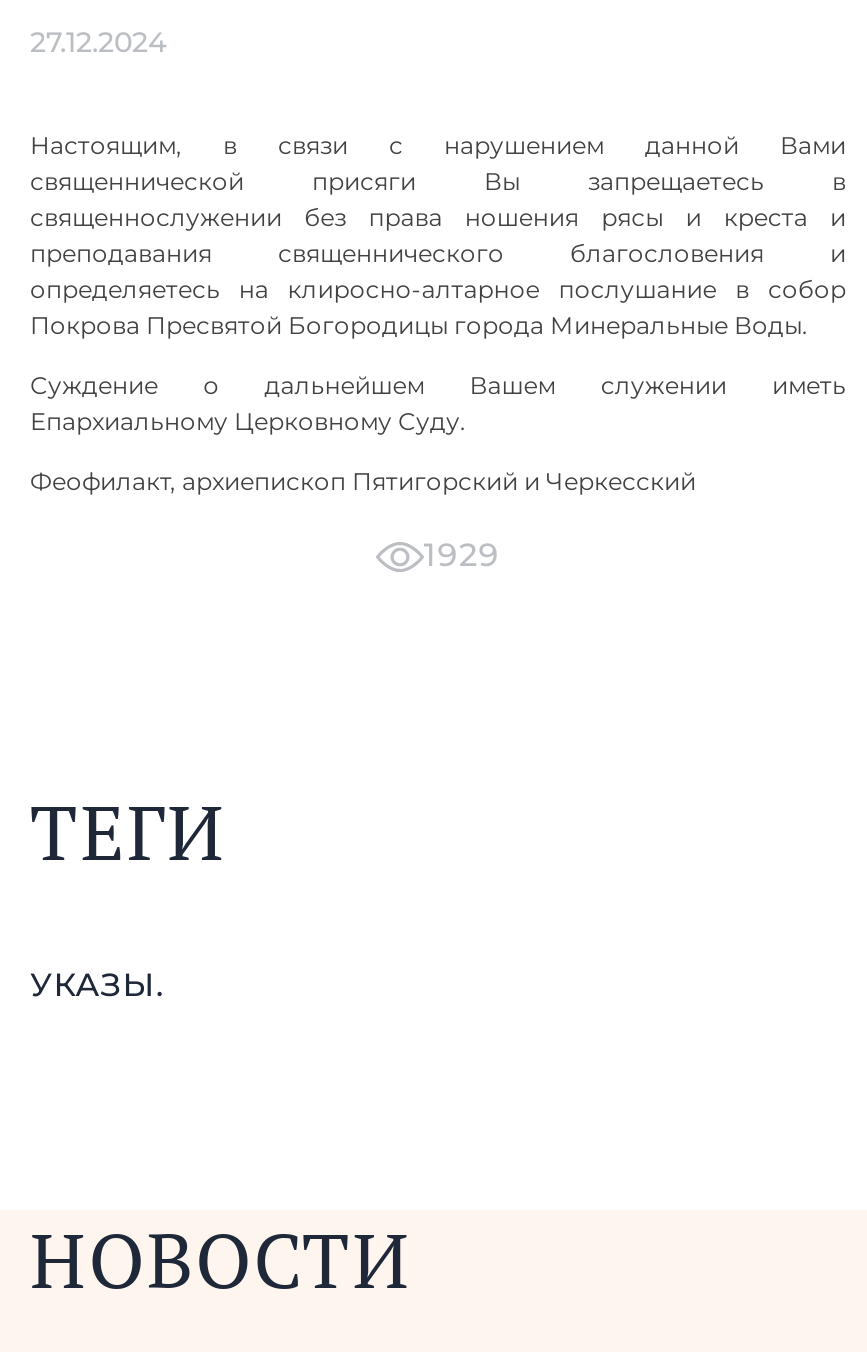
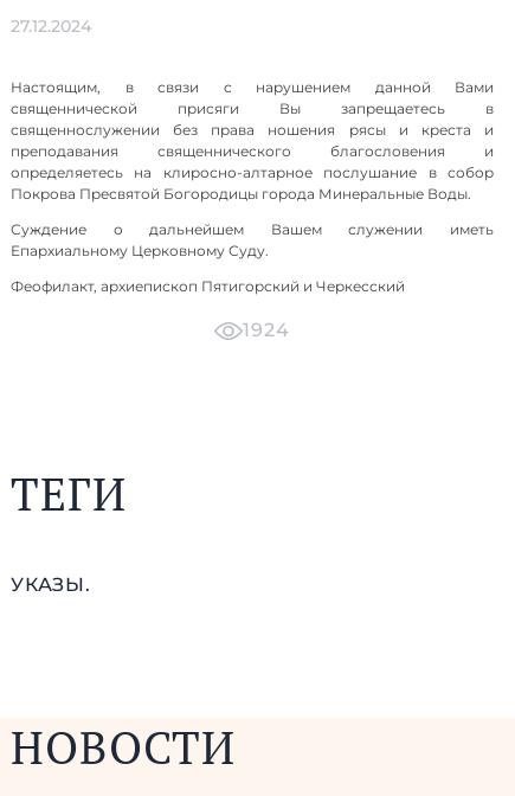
- 1929
+ 1924
